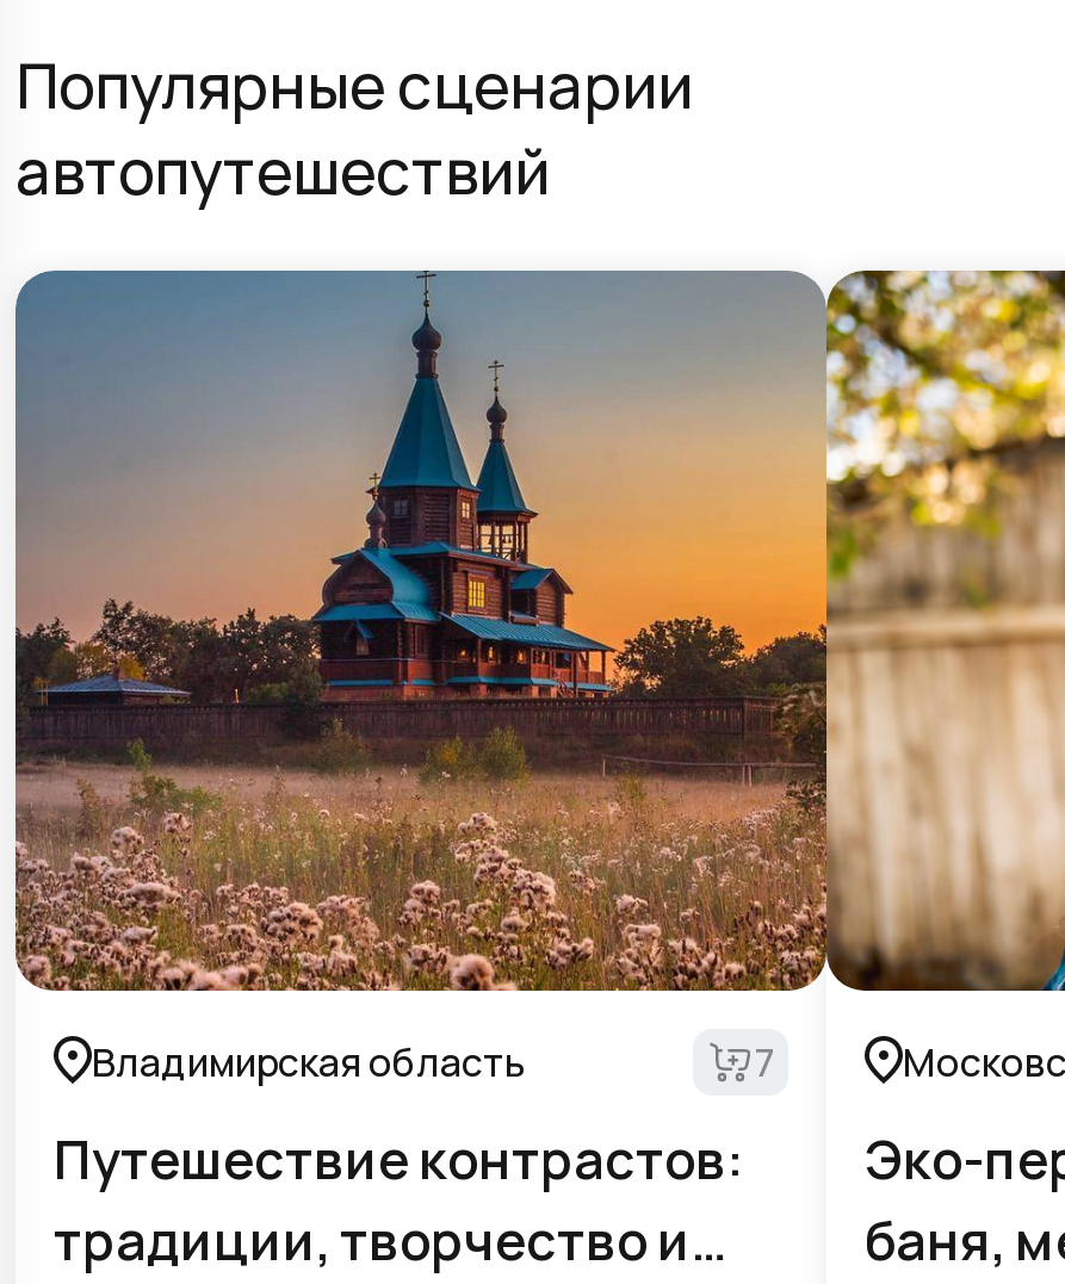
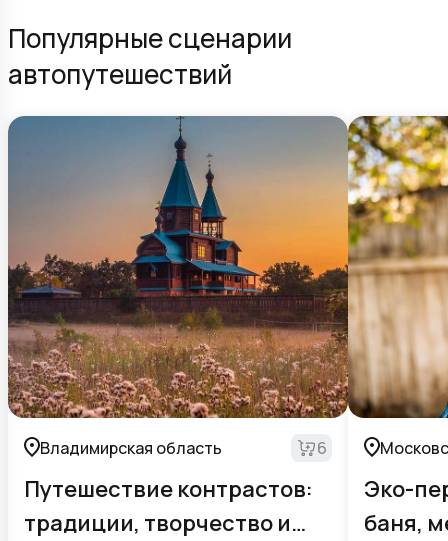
- 7
+ 6
